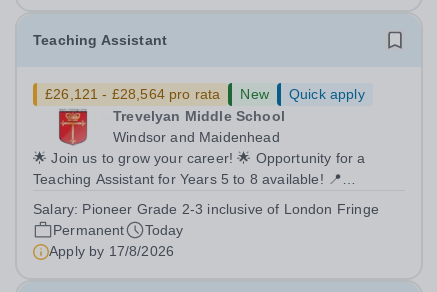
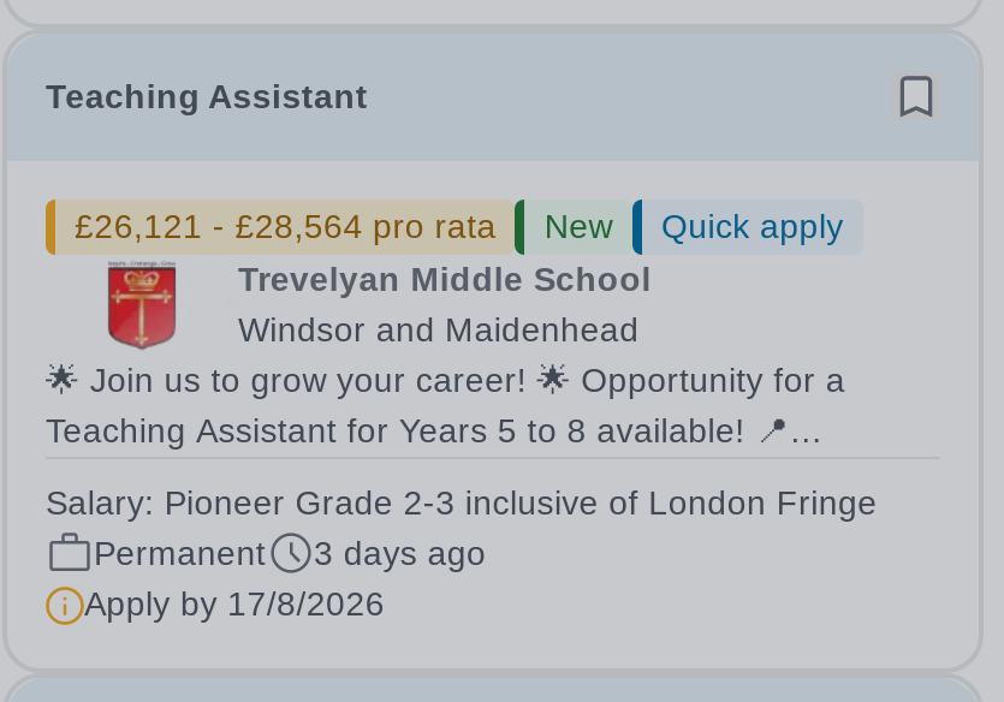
- Today
+ 3 days ago
